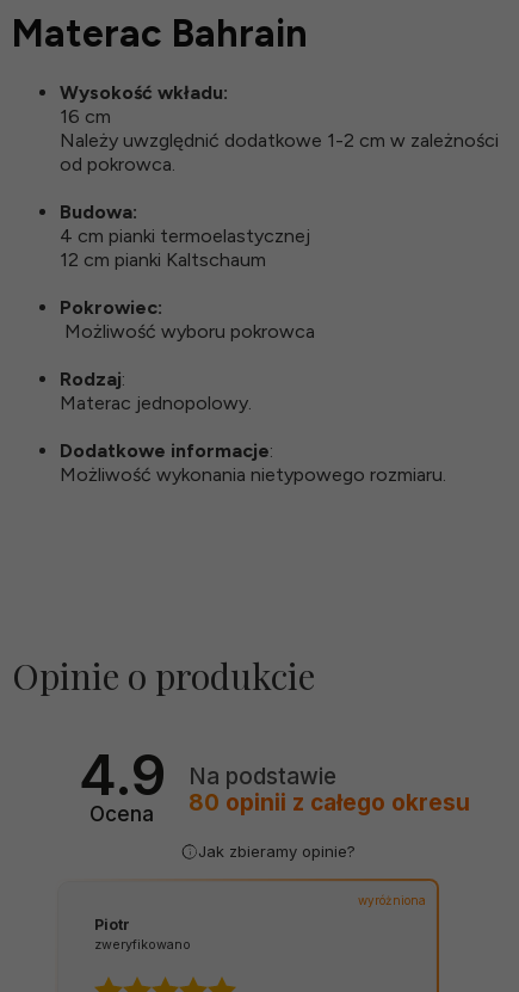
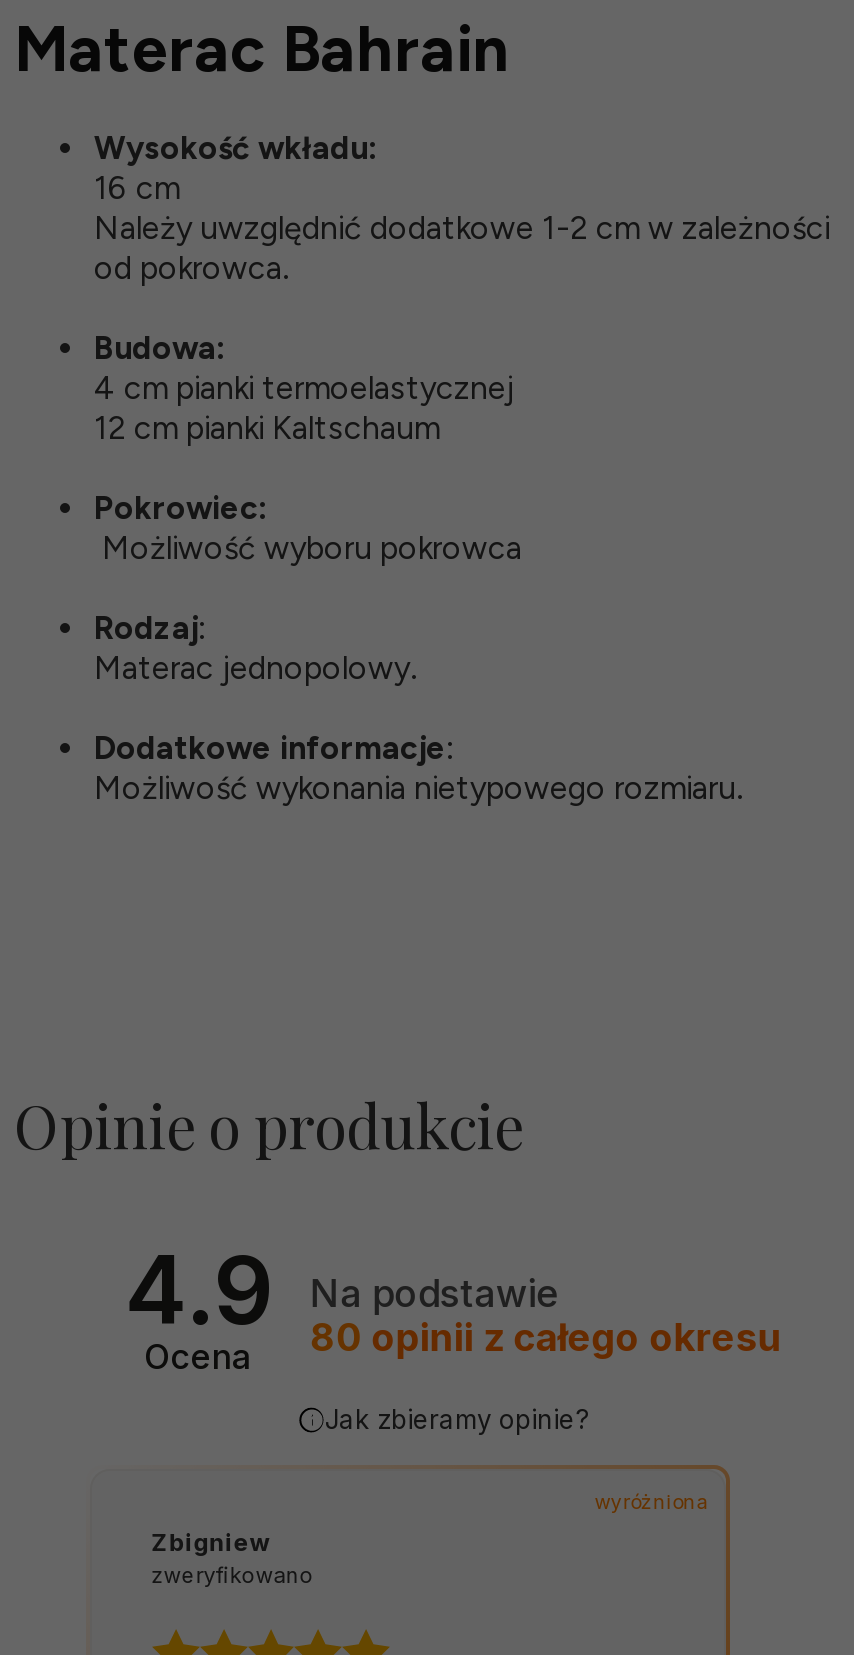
- Piotr
+ Zbigniew
